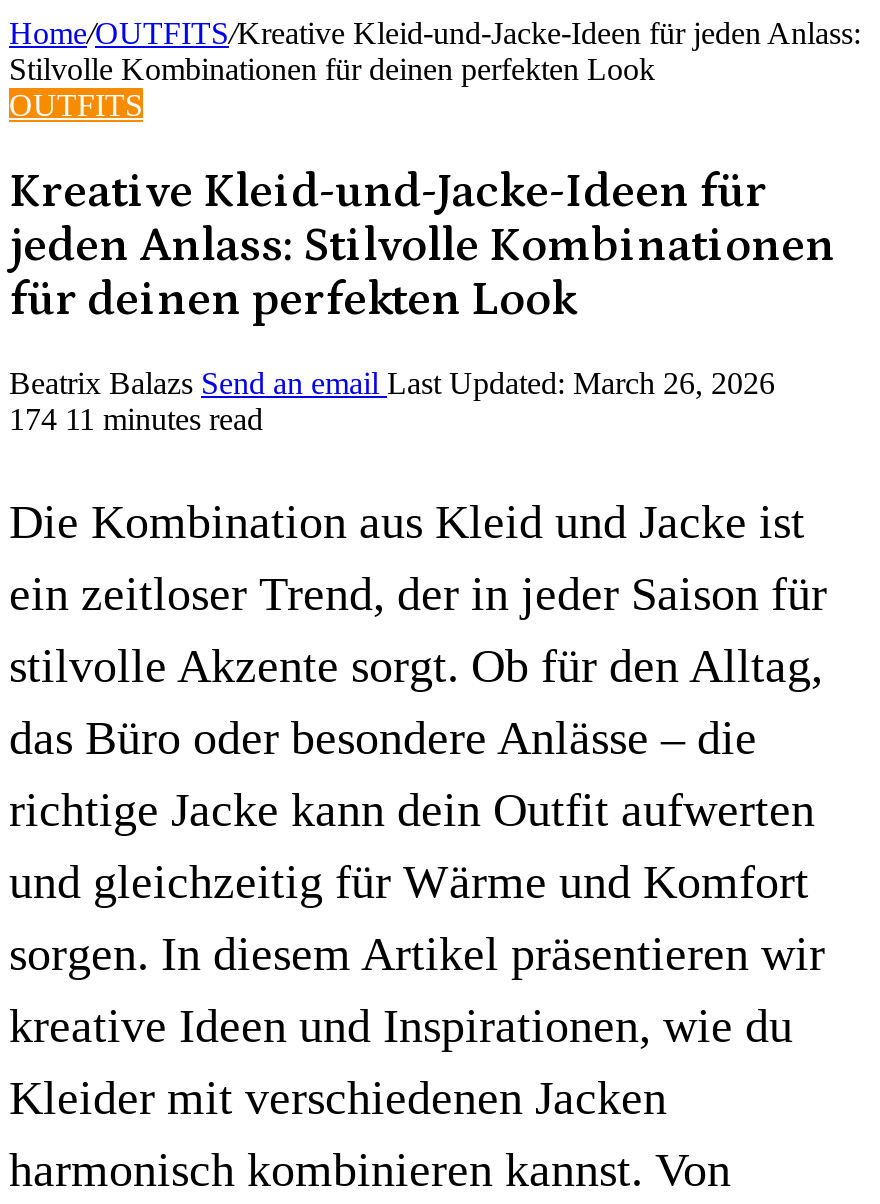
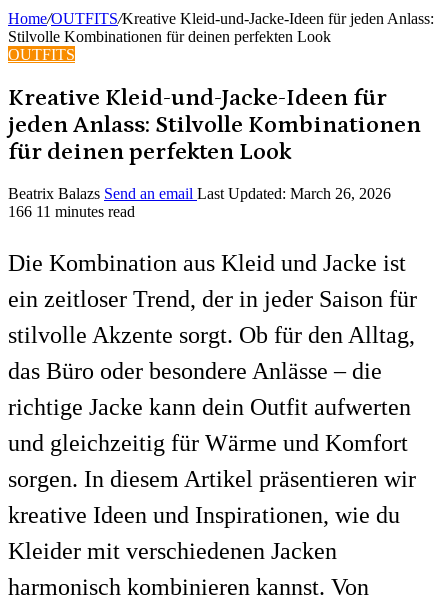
- 174 11 minutes read
+ 166 11 minutes read
